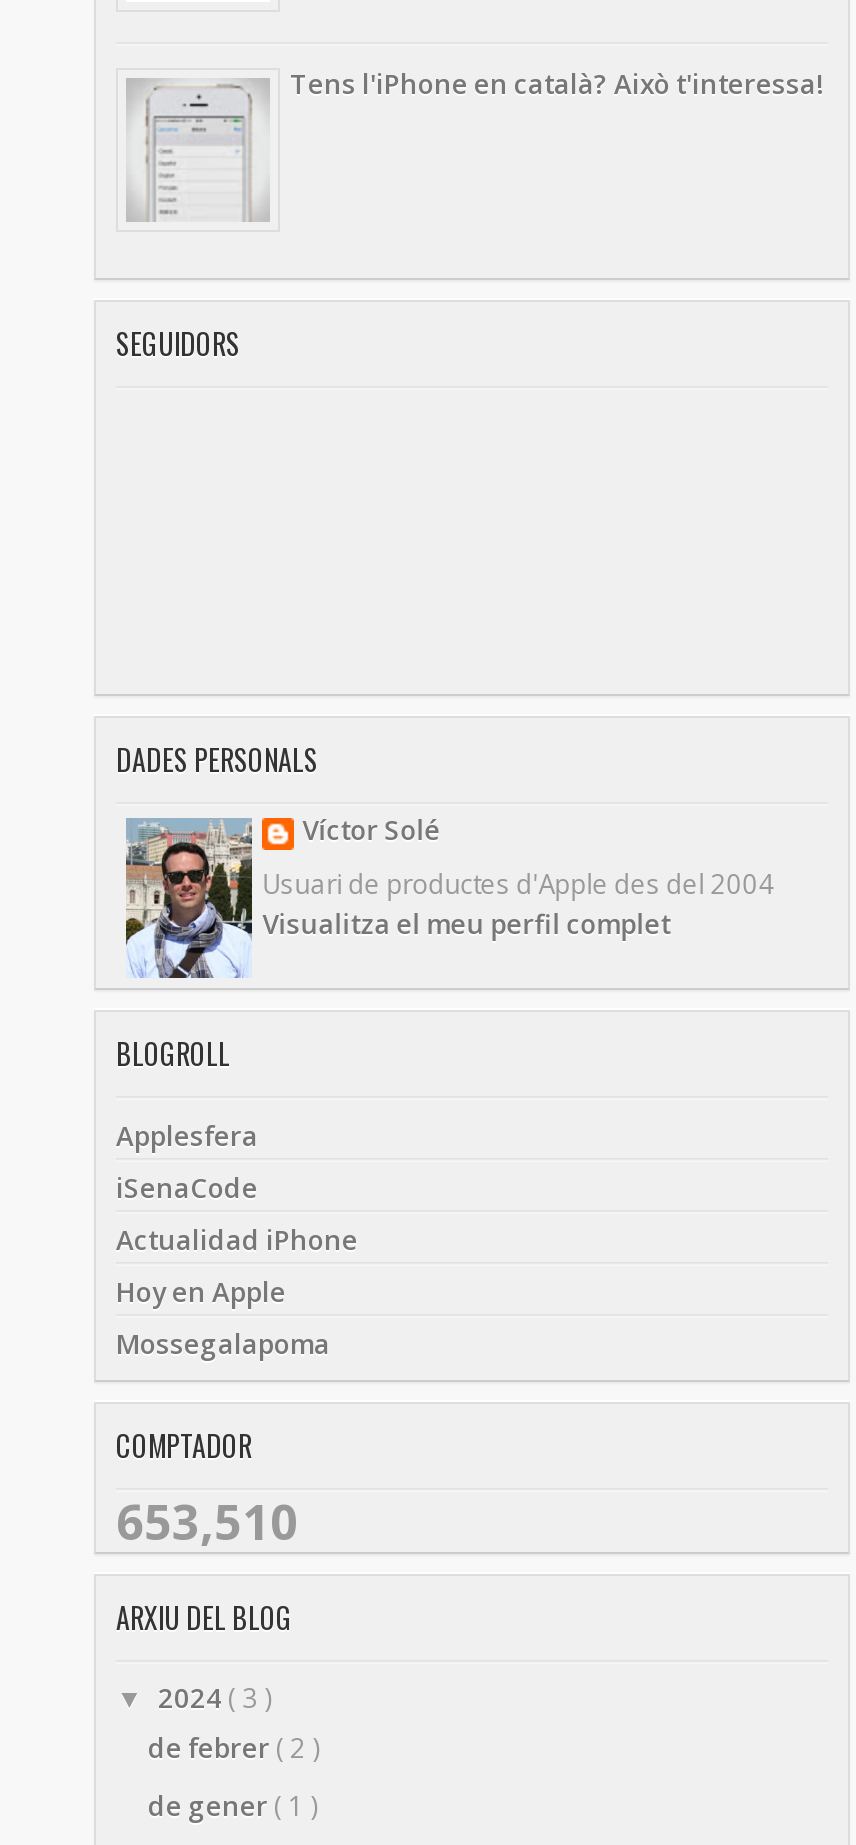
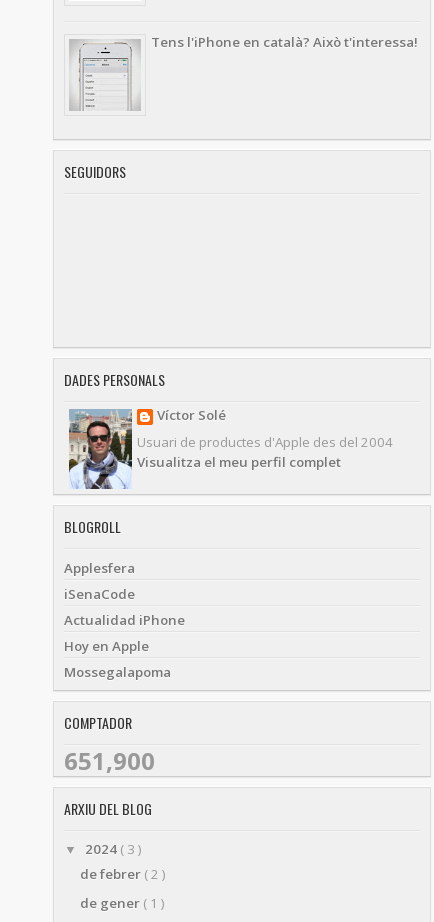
- 653,510
+ 651,900
